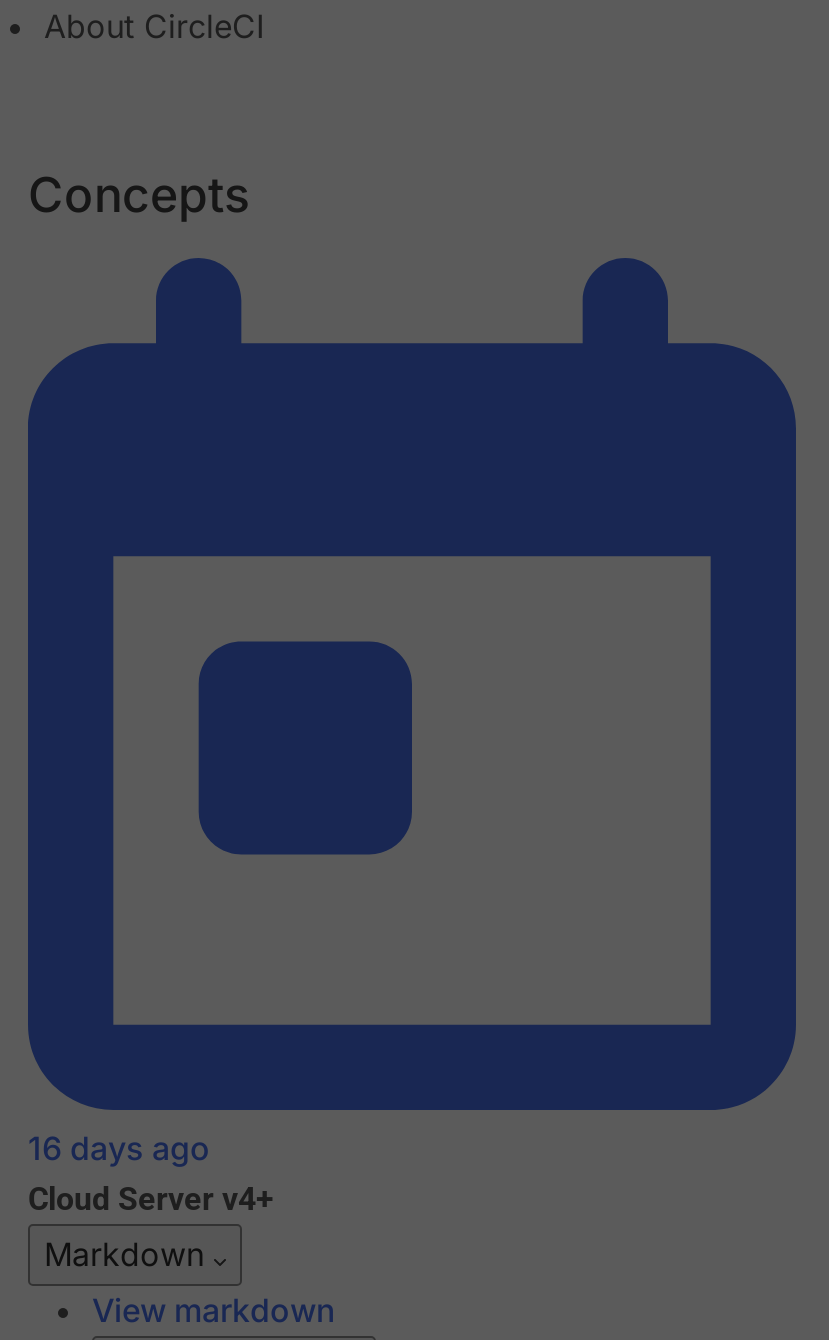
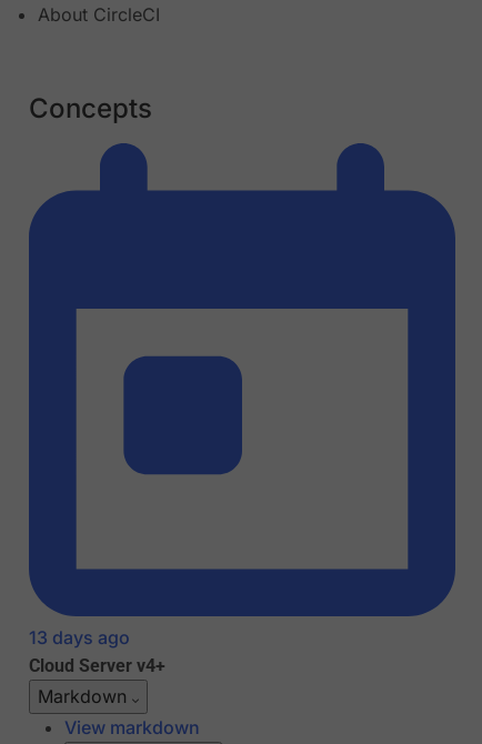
- 16 days ago
+ 13 days ago
